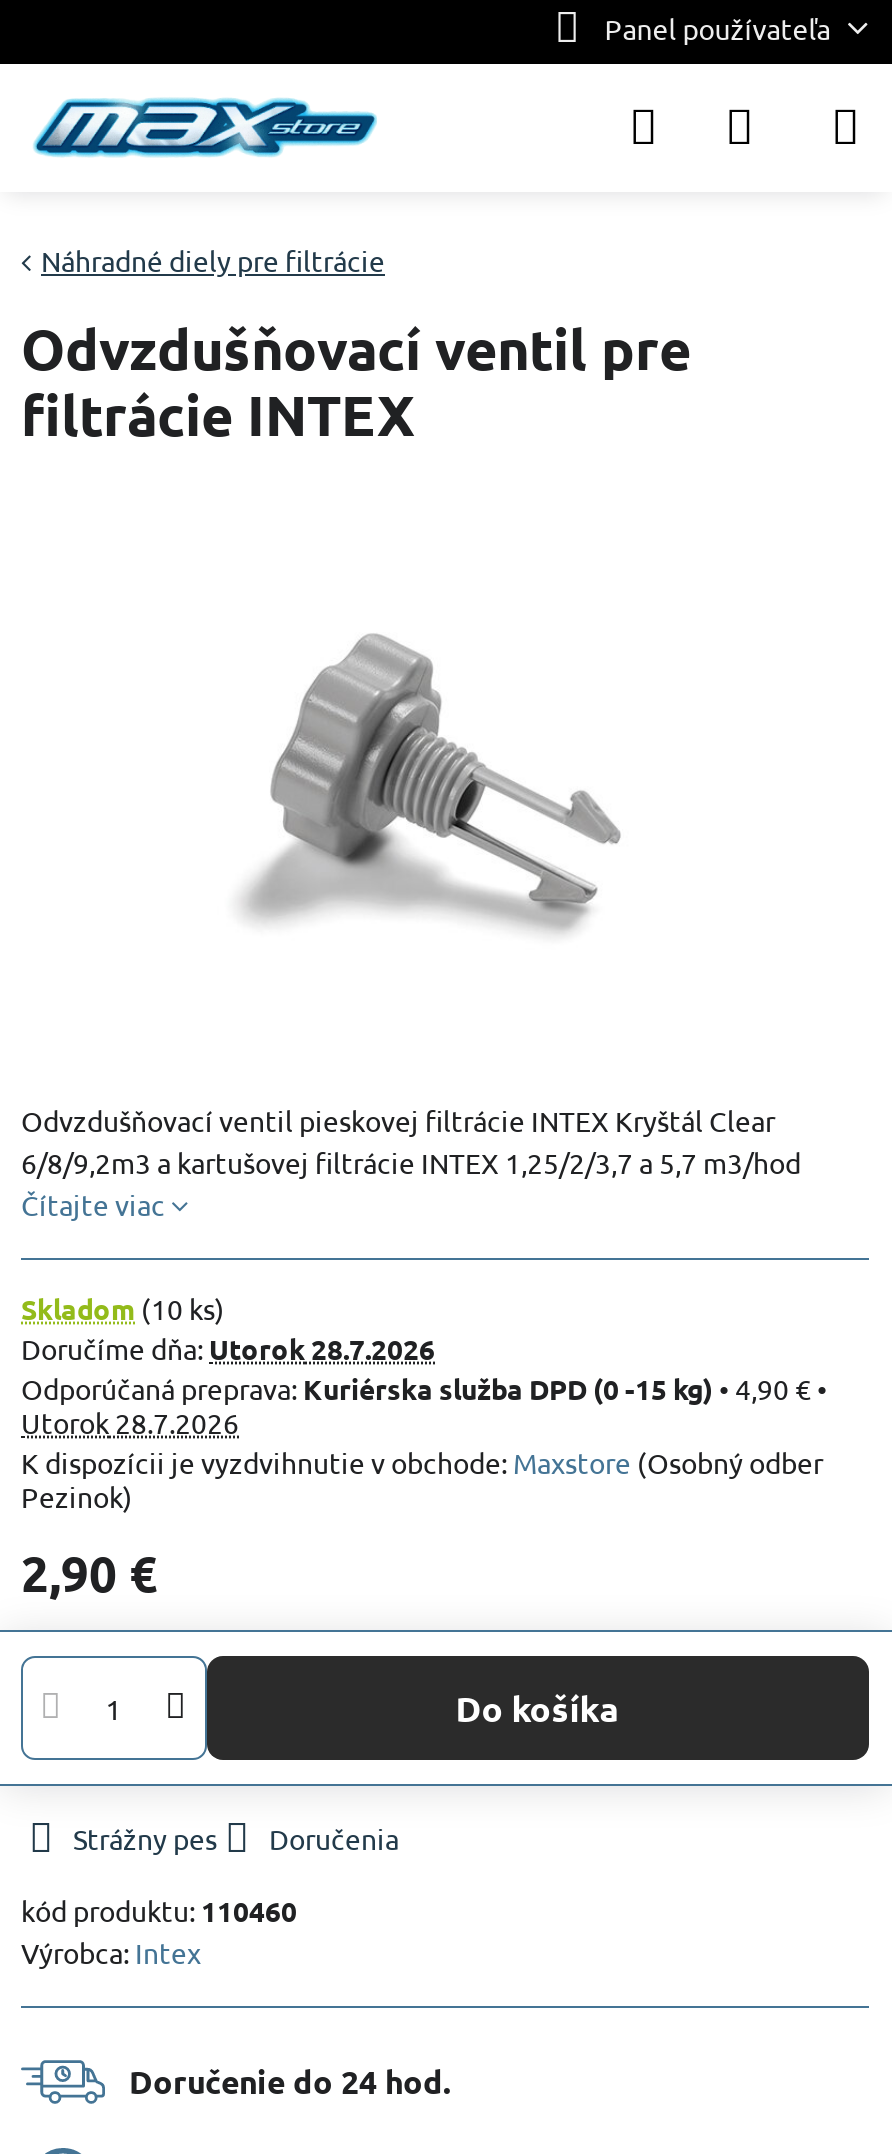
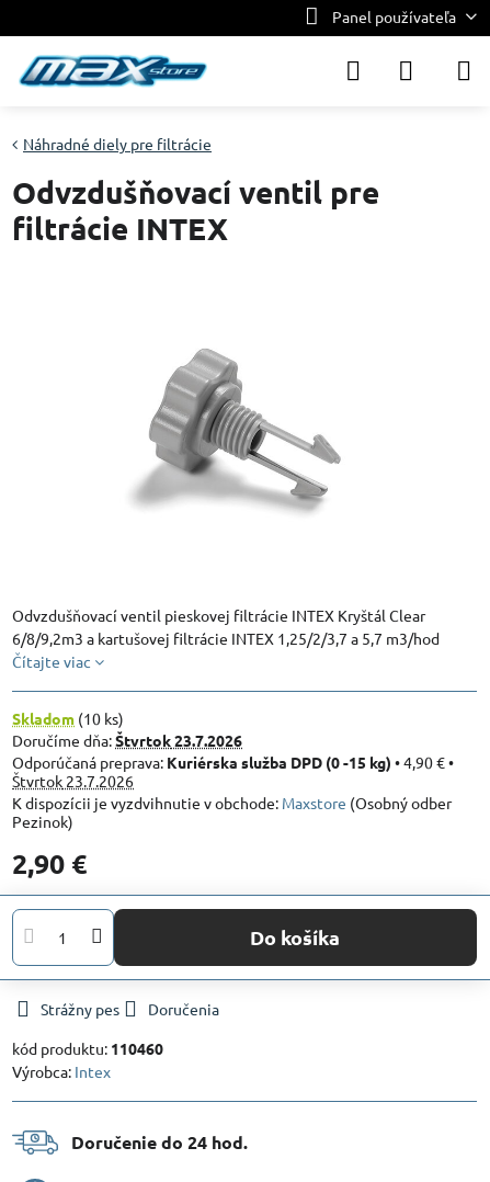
- Doručíme dňa: Utorok 28.7.2026
+ Doručíme dňa: Štvrtok 23.7.2026

- Utorok 28.7.2026
+ Štvrtok 23.7.2026
